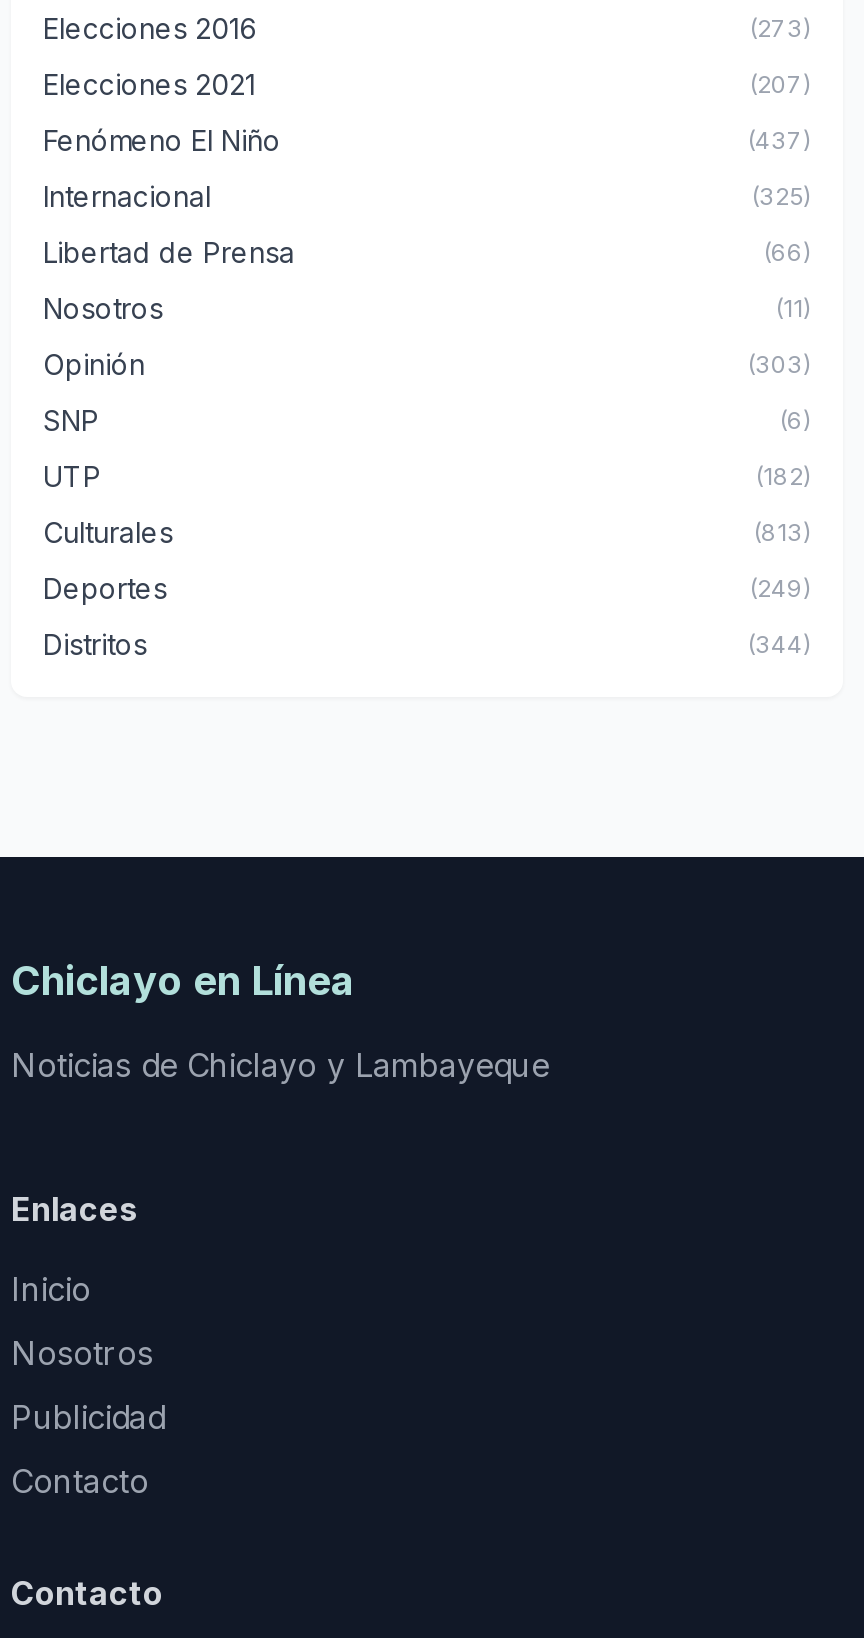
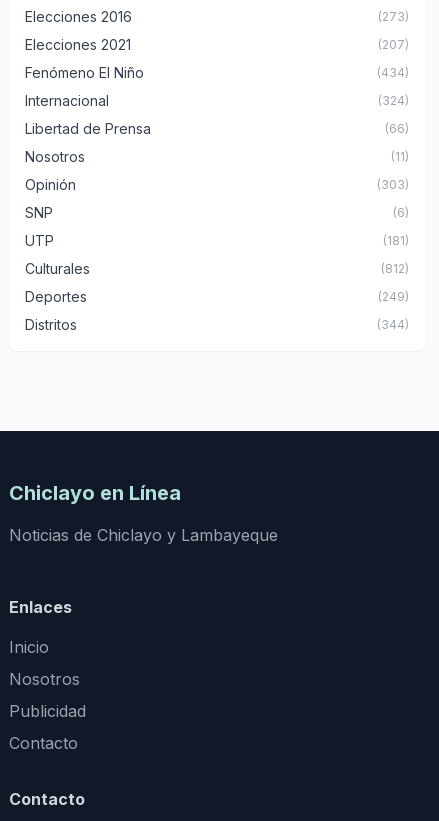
- (437)
+ (434)

- (325)
+ (324)

- (182)
+ (181)

- (813)
+ (812)
